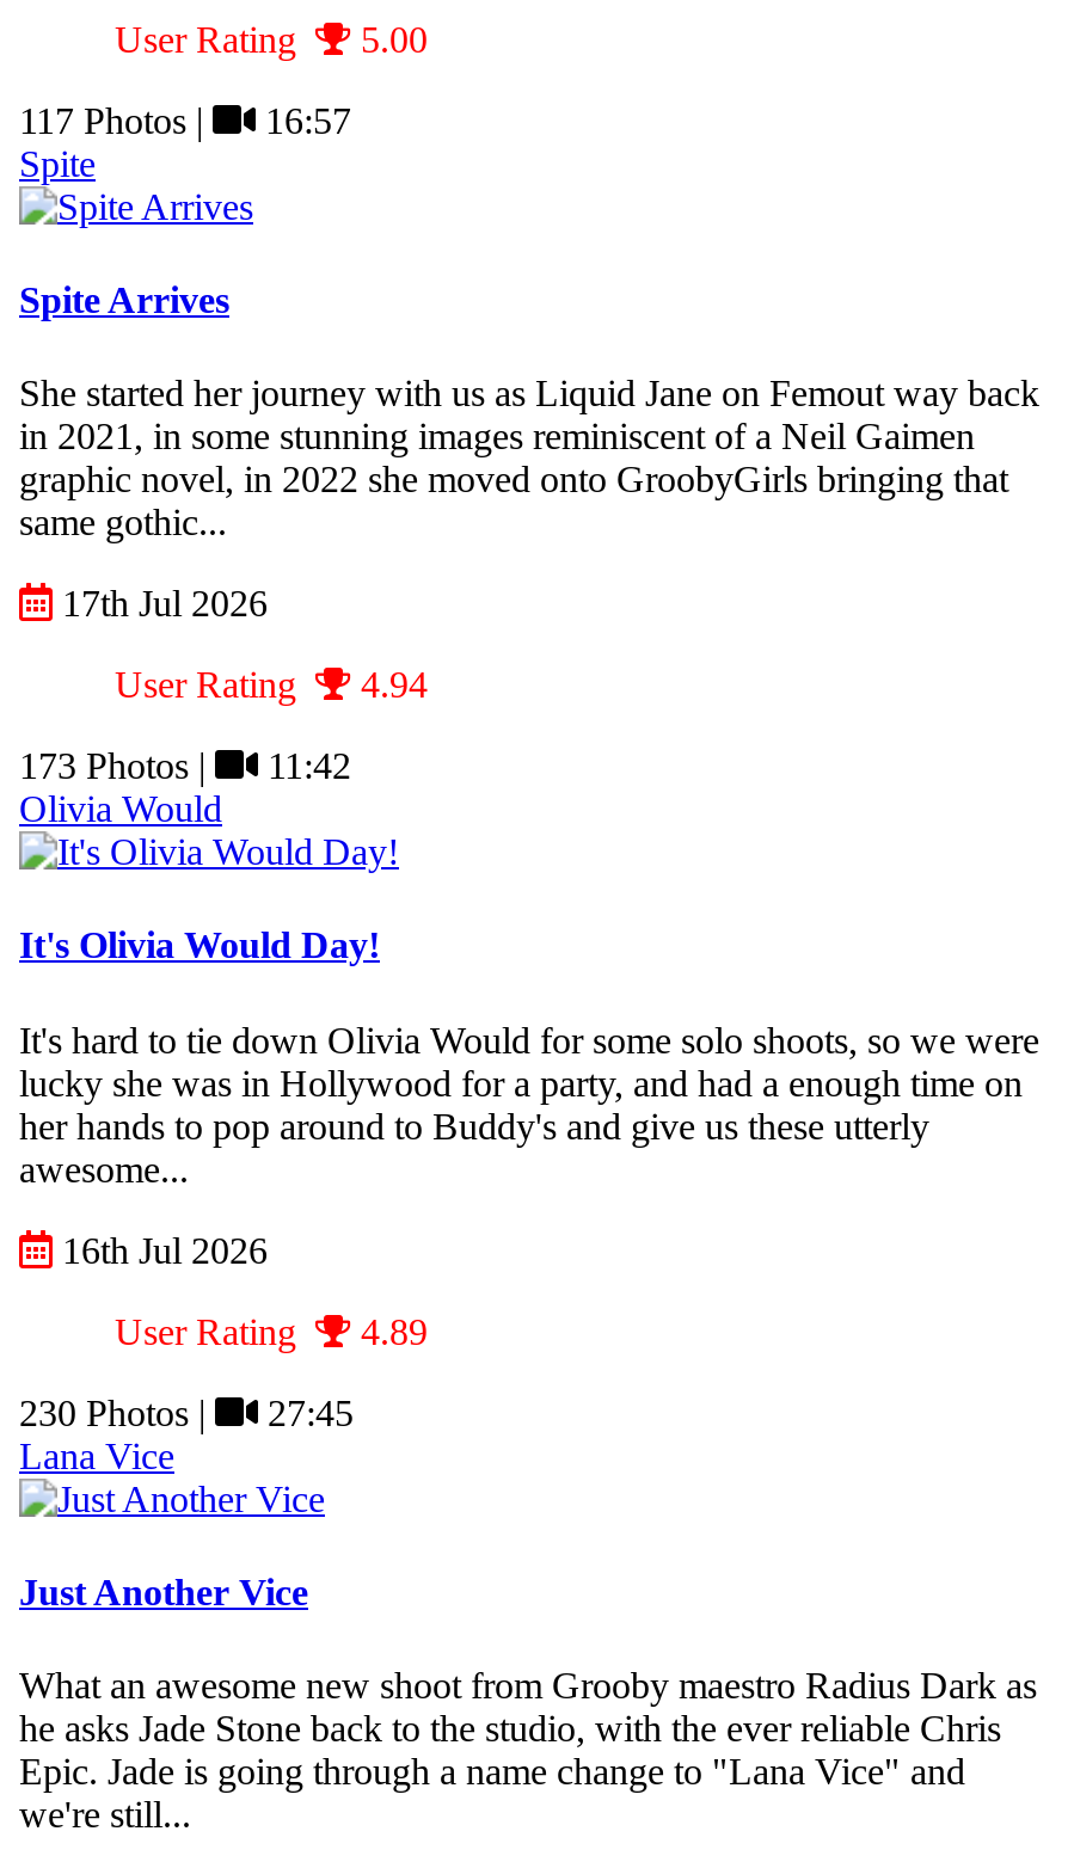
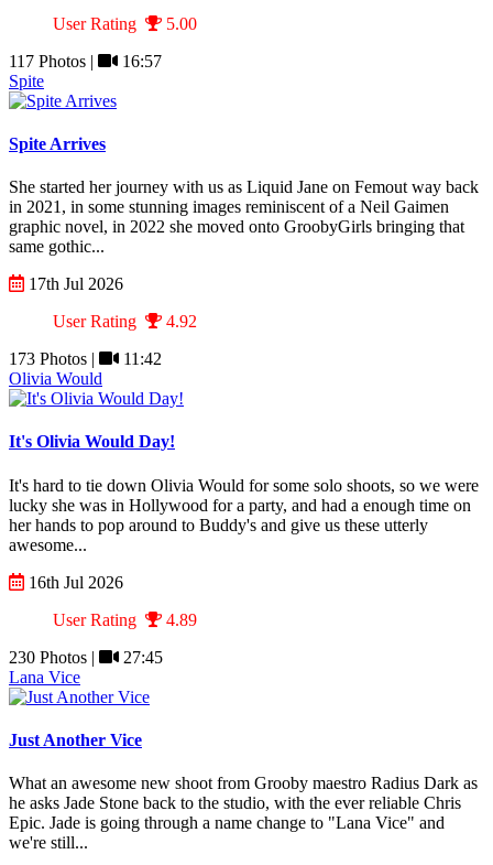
- User Rating 4.94
+ User Rating 4.92
